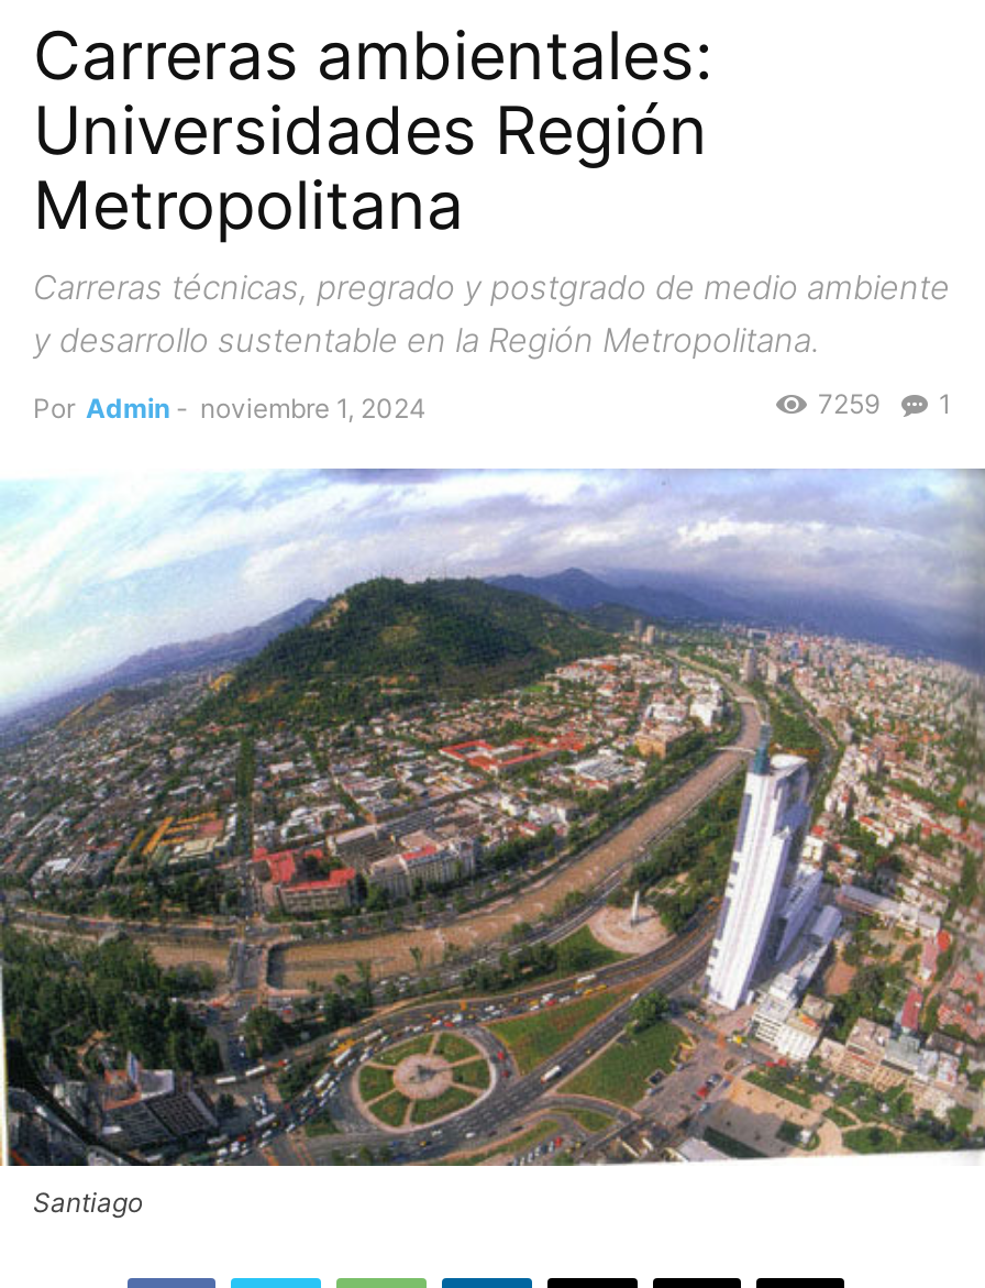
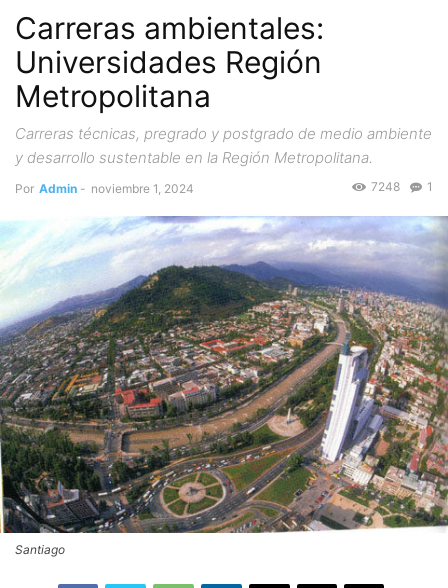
- 7259 1
+ 7248 1
